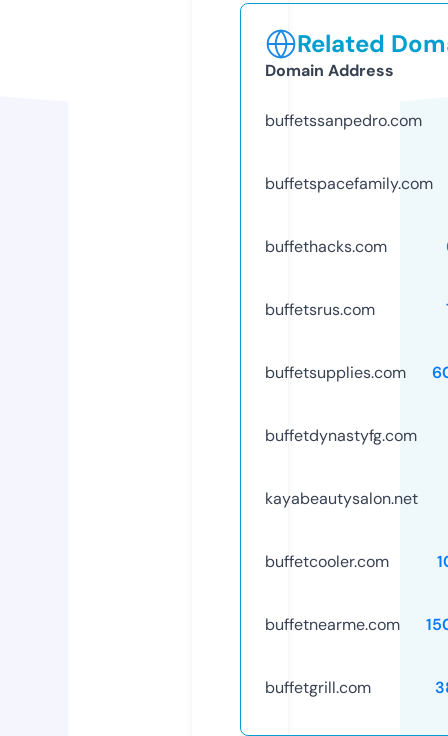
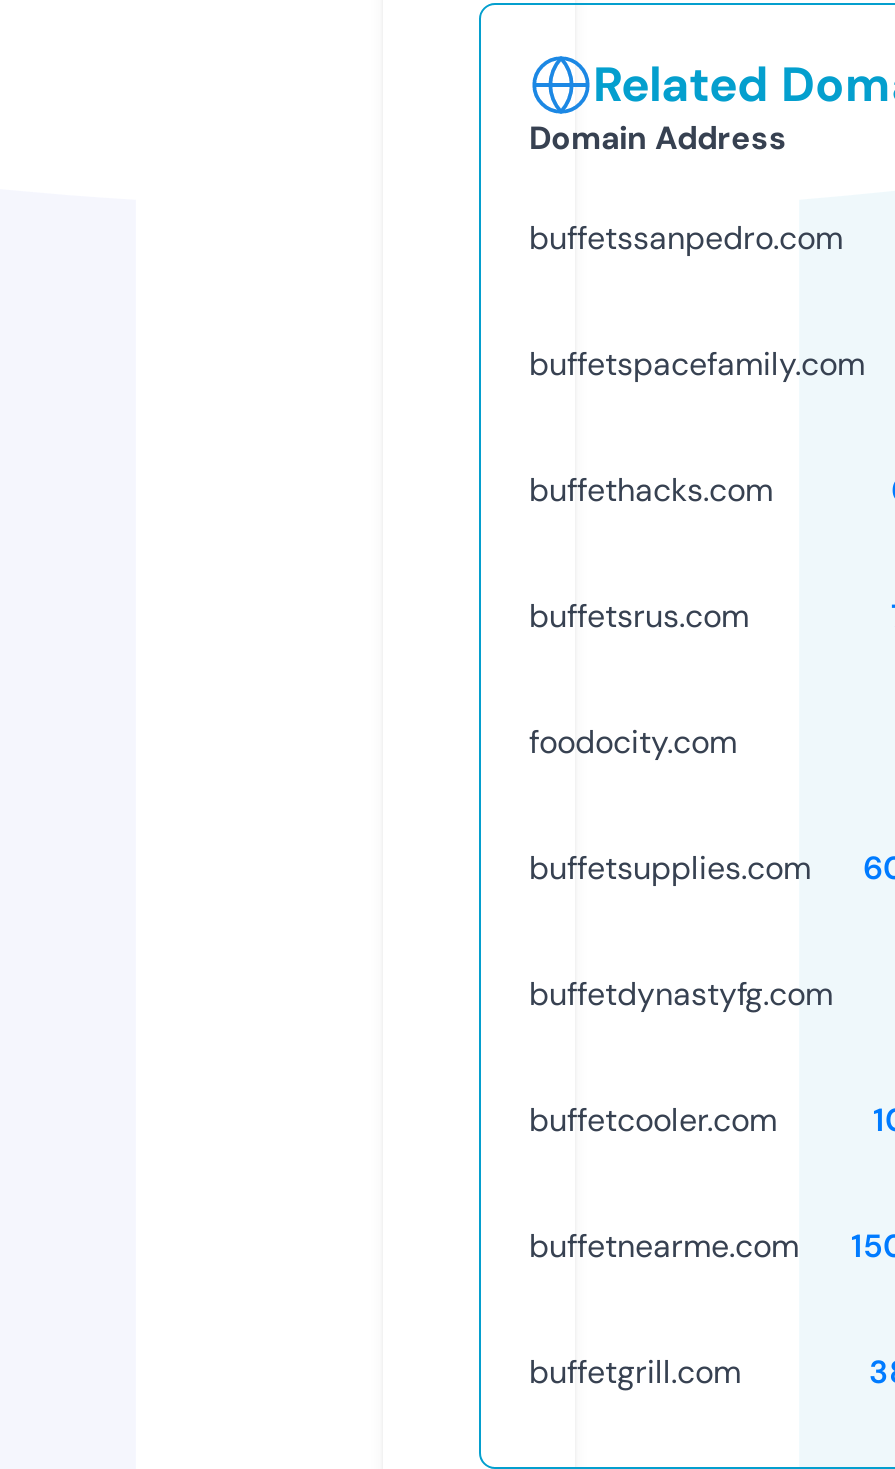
+ foodocity.com

moved down: buffetsupplies.com | buffetdynastyfg.com

- kayabeautysalon.net
